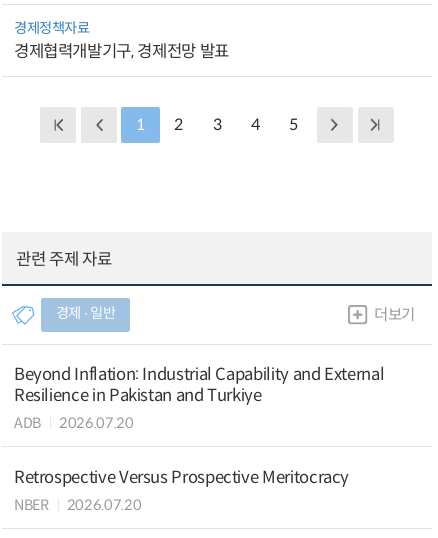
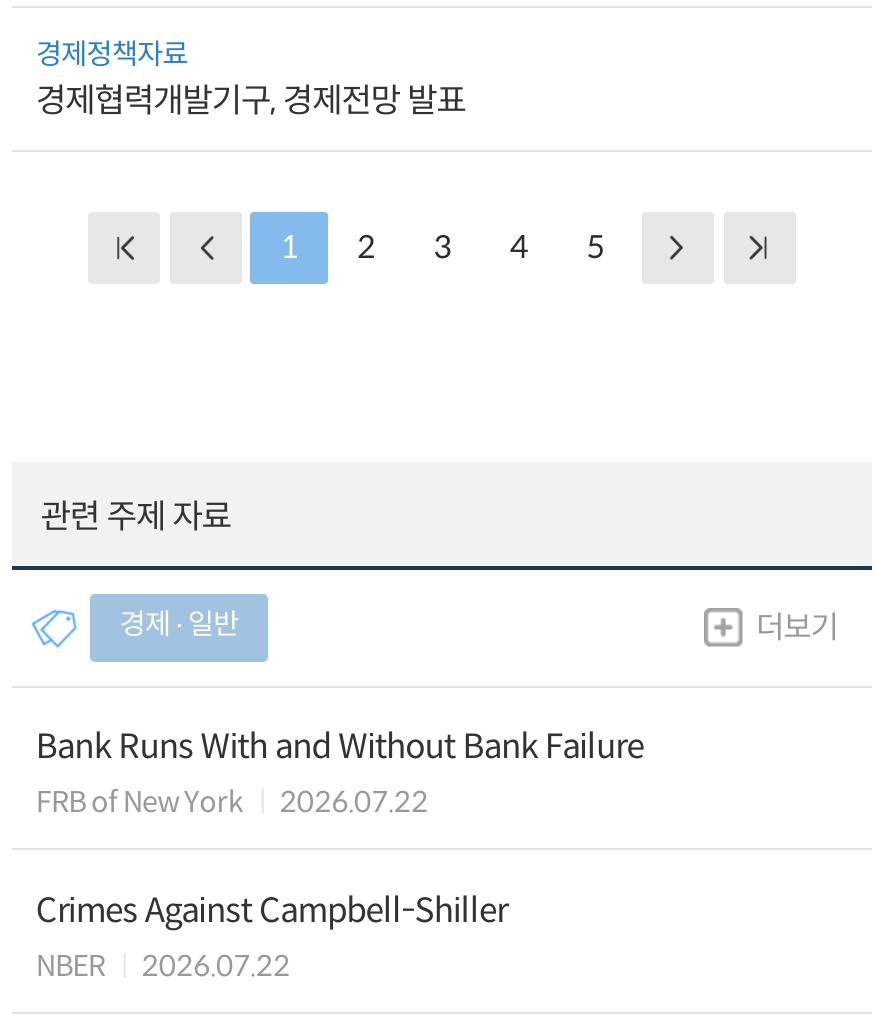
- Beyond Inflation: Industrial Capability and External
- Resilience in Pakistan and Turkiye
- ADB
- 2026.07.20
+ Bank Runs With and Without Bank Failure
+ FRB of New York
+ 2026.07.22

- Retrospective Versus Prospective Meritocracy
+ Crimes Against Campbell-Shiller

- NBER 2026.07.20
+ NBER 2026.07.22
